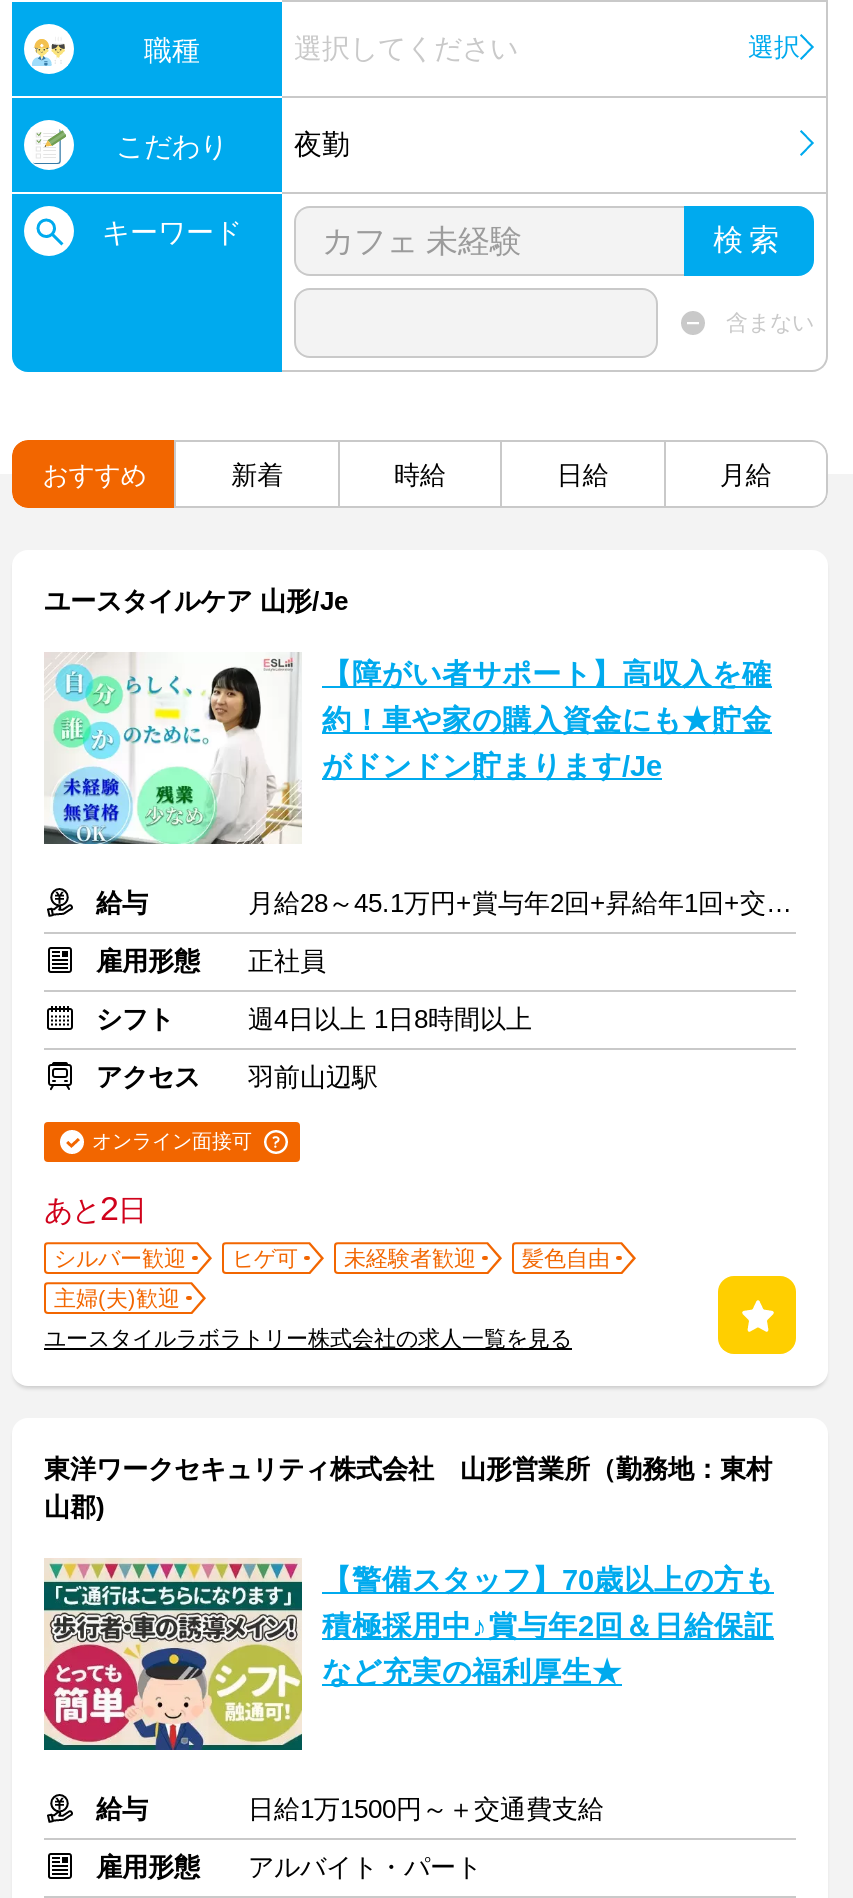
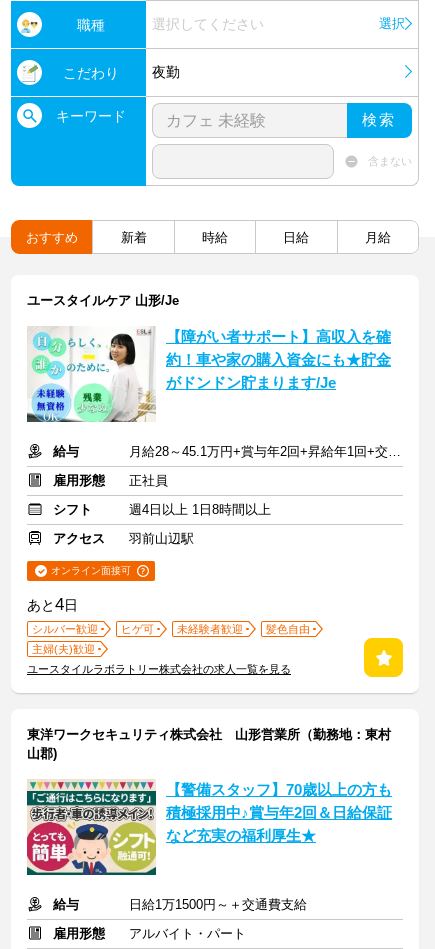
- あと2日
+ あと4日
